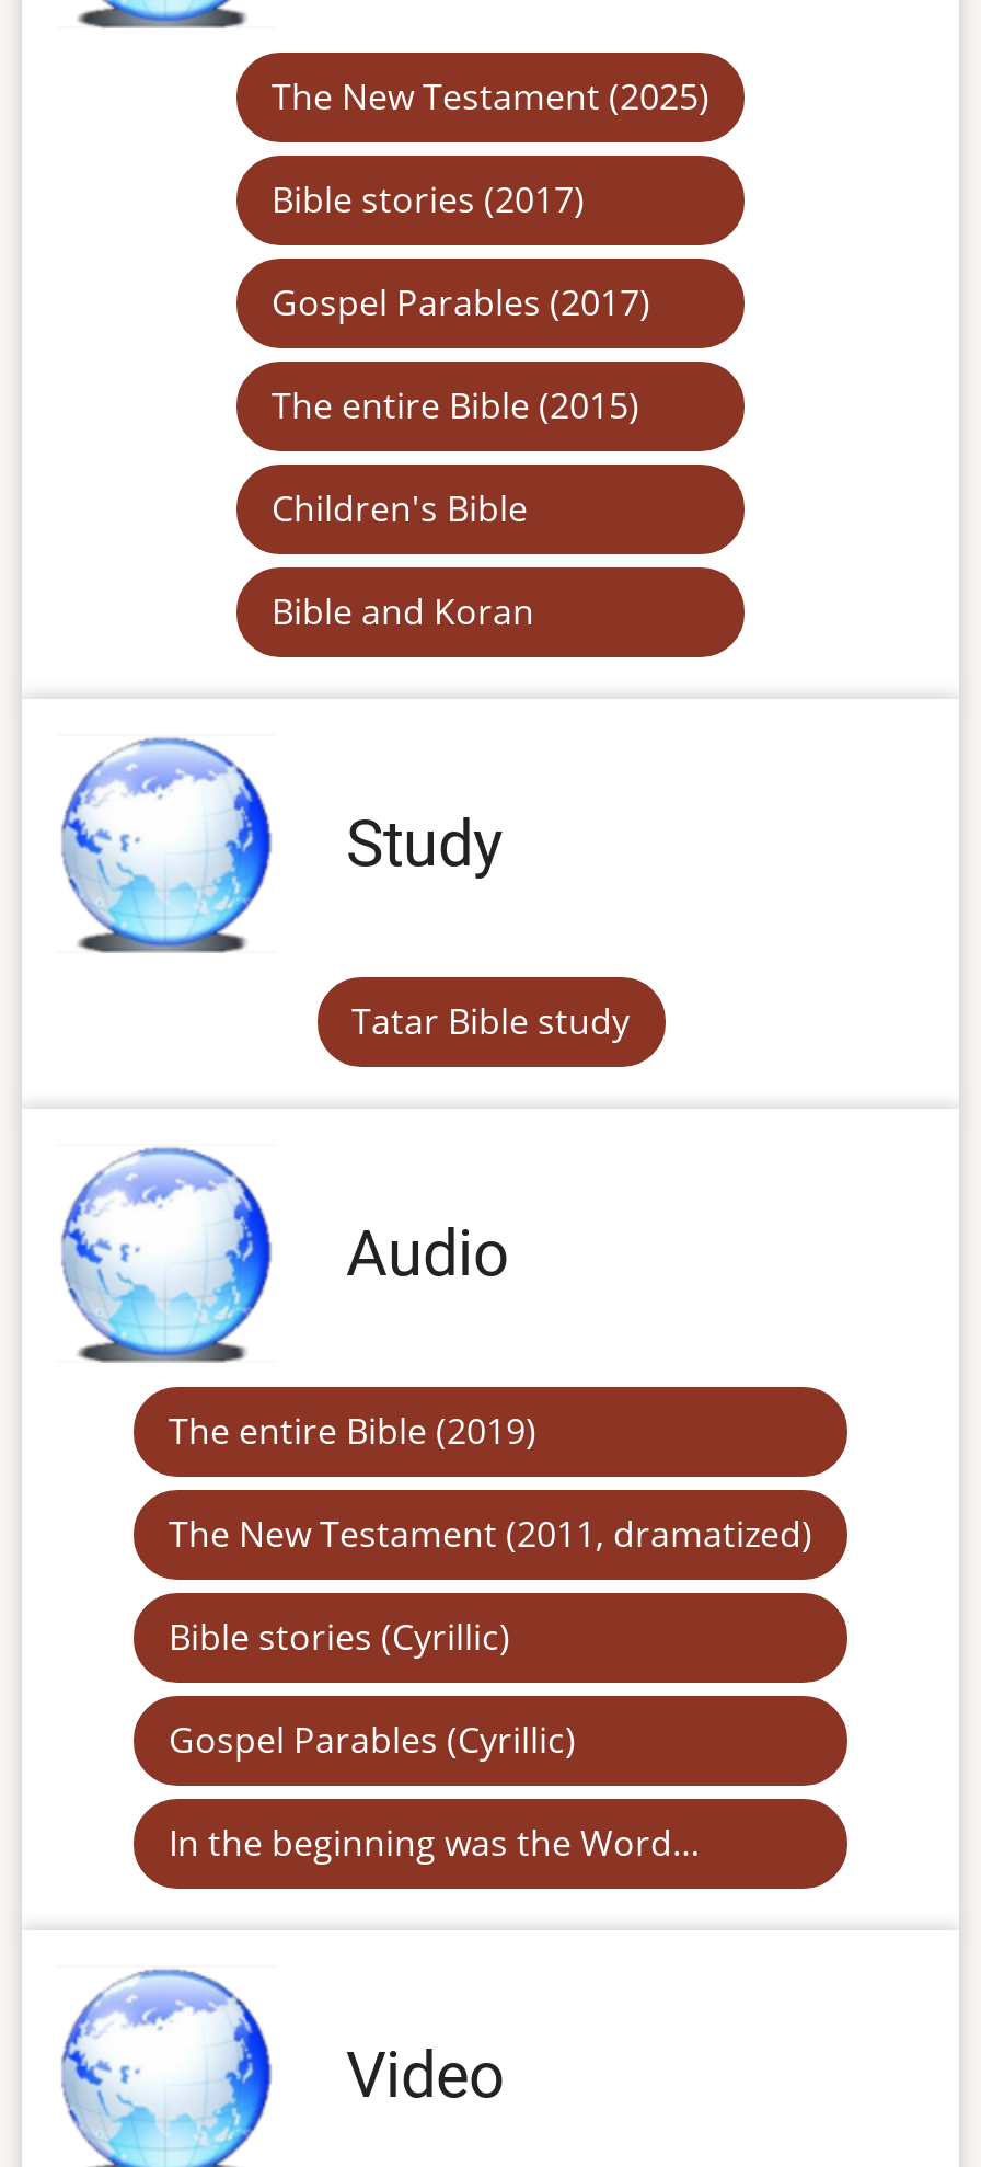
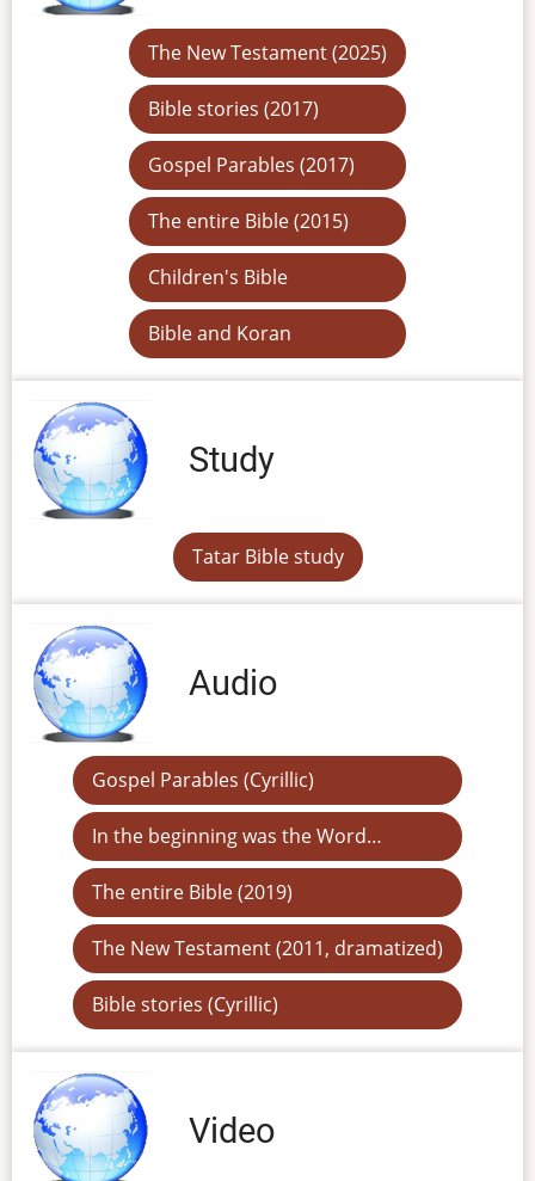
moved down: The entire Bible (2019) | The New Testament (2011, dramatized) | Bible stories (Cyrillic)

moved up: Gospel Parables (Cyrillic) | In the beginning was the Word…
